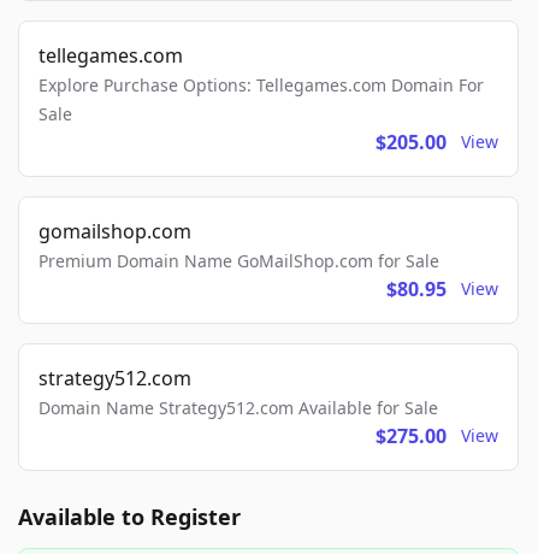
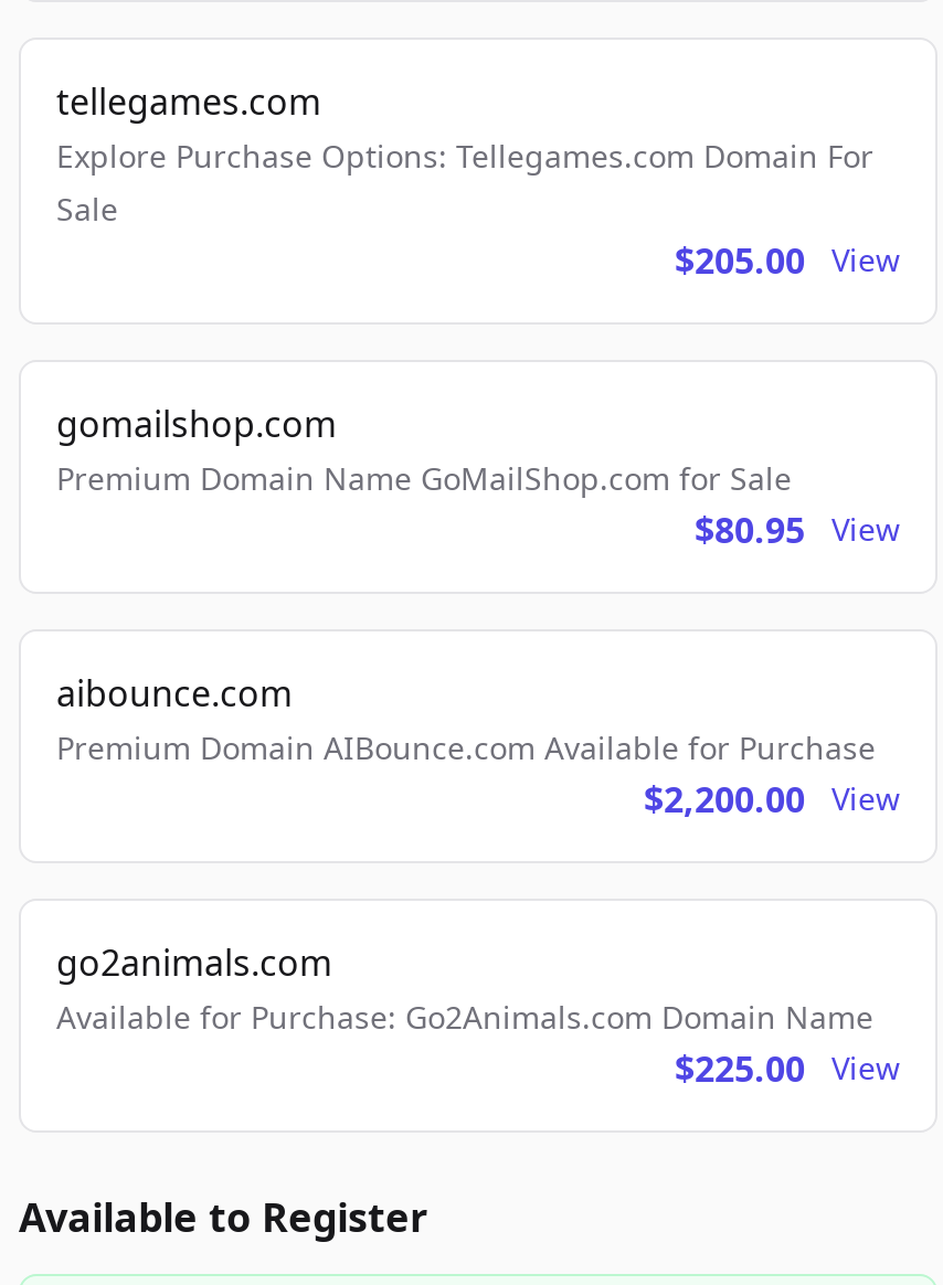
- strategy512.com
- Domain Name Strategy512.com Available for Sale
- $275.00
+ aibounce.com
+ Premium Domain AIBounce.com Available for Purchase
+ $2,200.00
+ View
+ go2animals.com
+ Available for Purchase: Go2Animals.com Domain Name
+ $225.00
